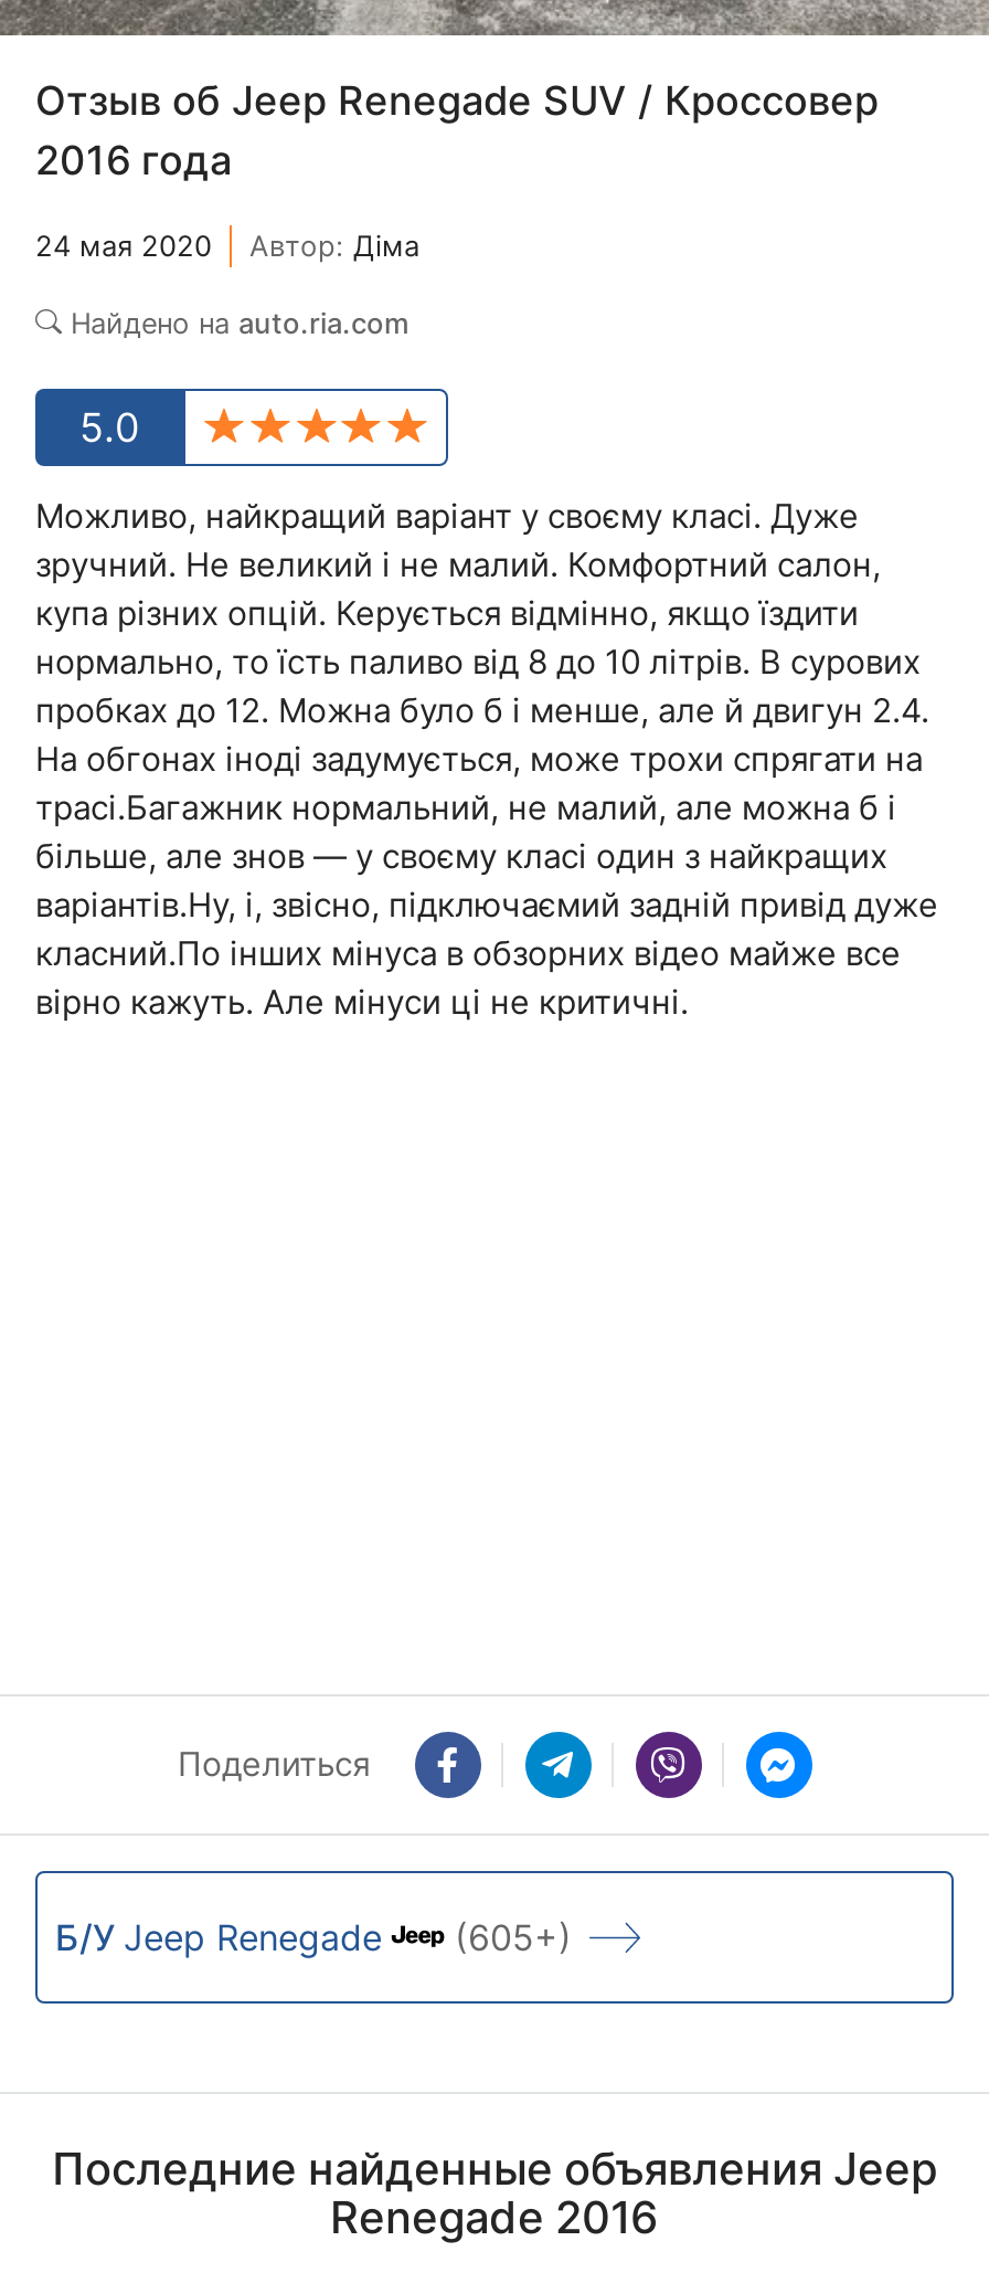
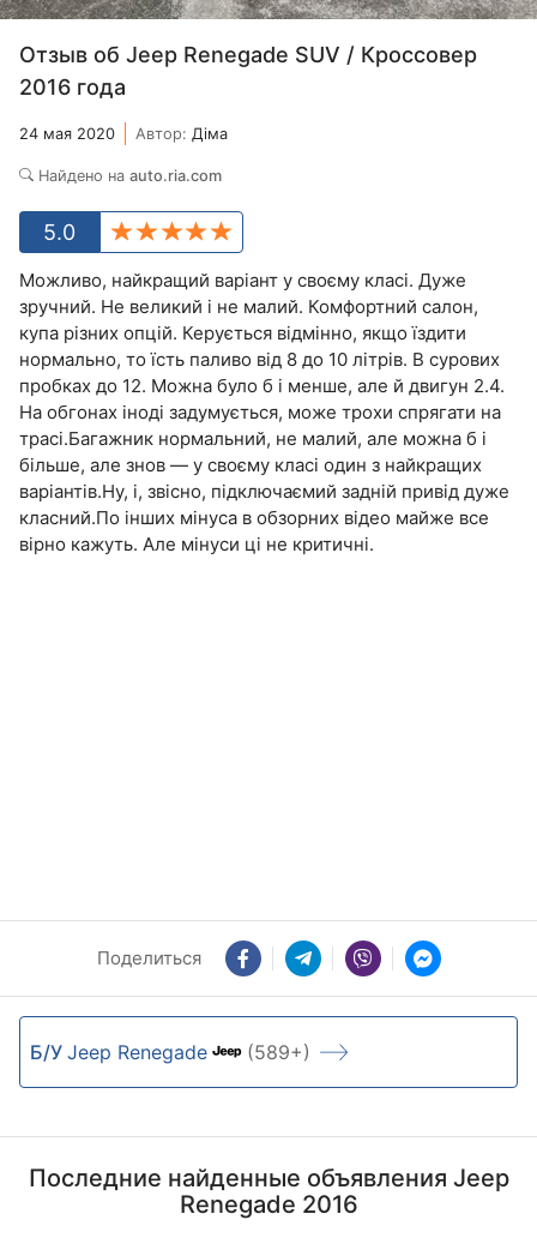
- Б/У Jeep Renegade (605+)
+ Б/У Jeep Renegade (589+)
